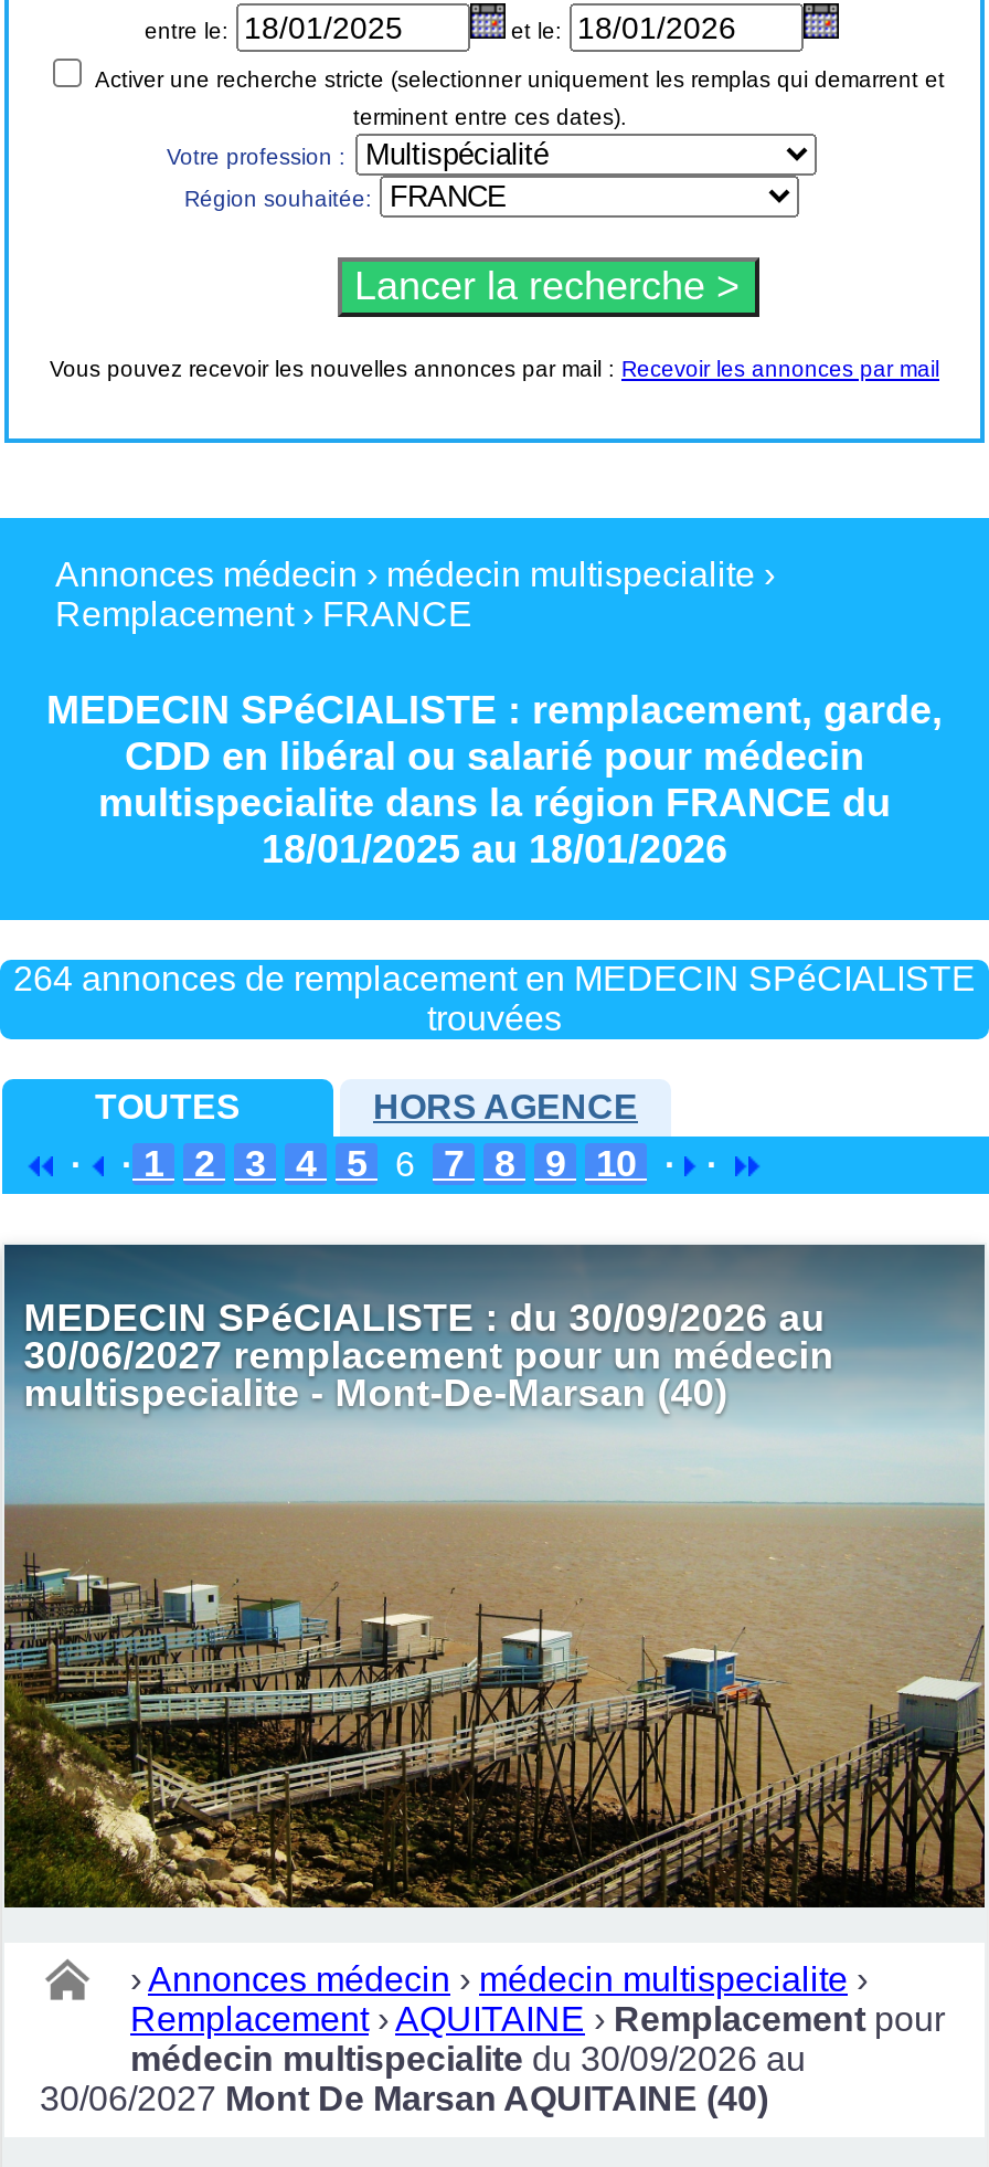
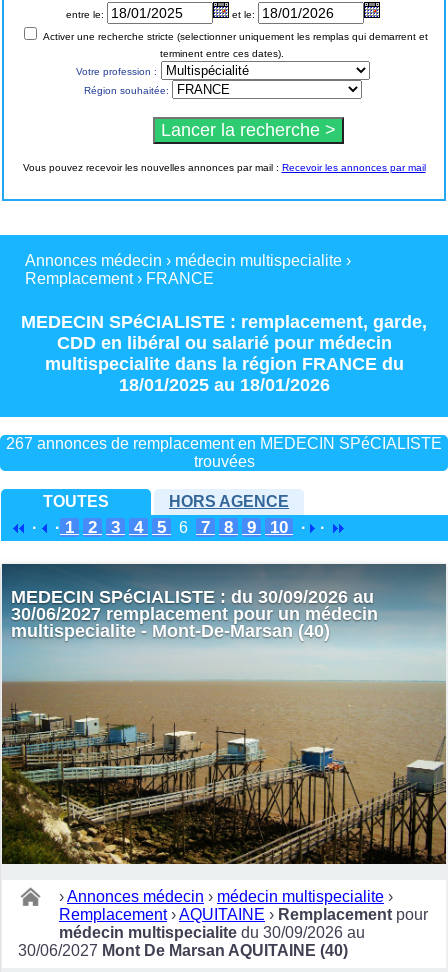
- 264 annonces de remplacement en MEDECIN SPéCIALISTE
+ 267 annonces de remplacement en MEDECIN SPéCIALISTE
